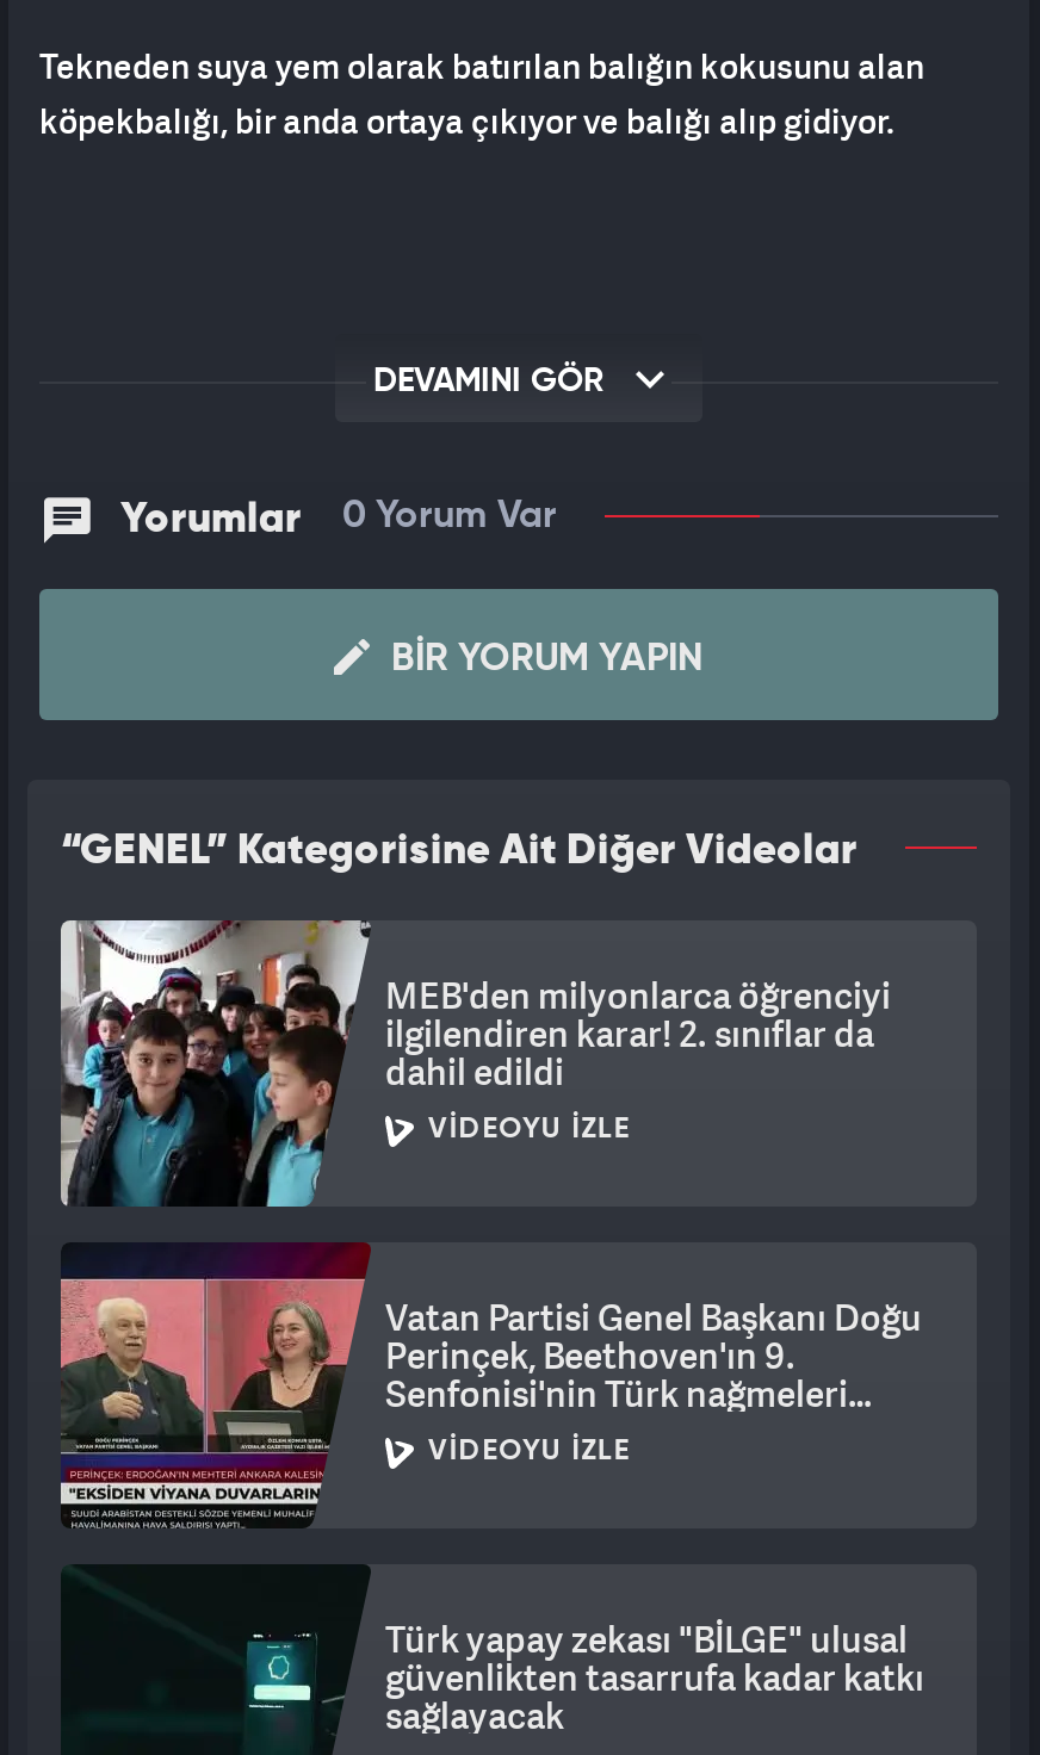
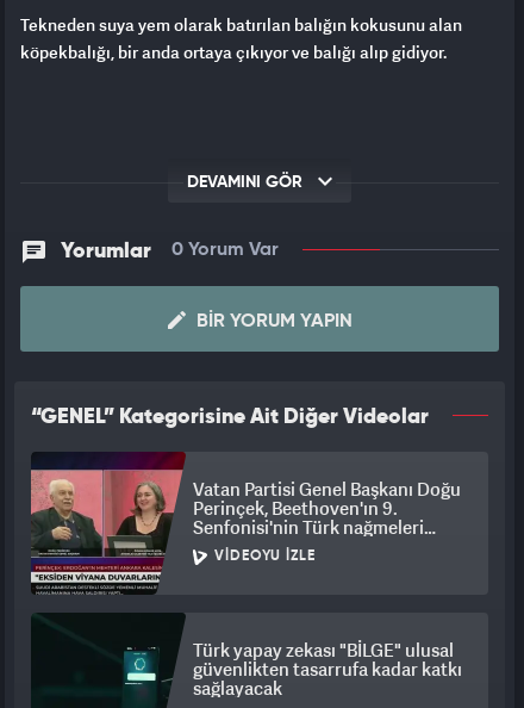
- [image]
- MEB'den milyonlarca öğrenciyi
- ilgilendiren karar! 2. sınıflar da
- dahil edildi
- VIDEOYU İZLE
